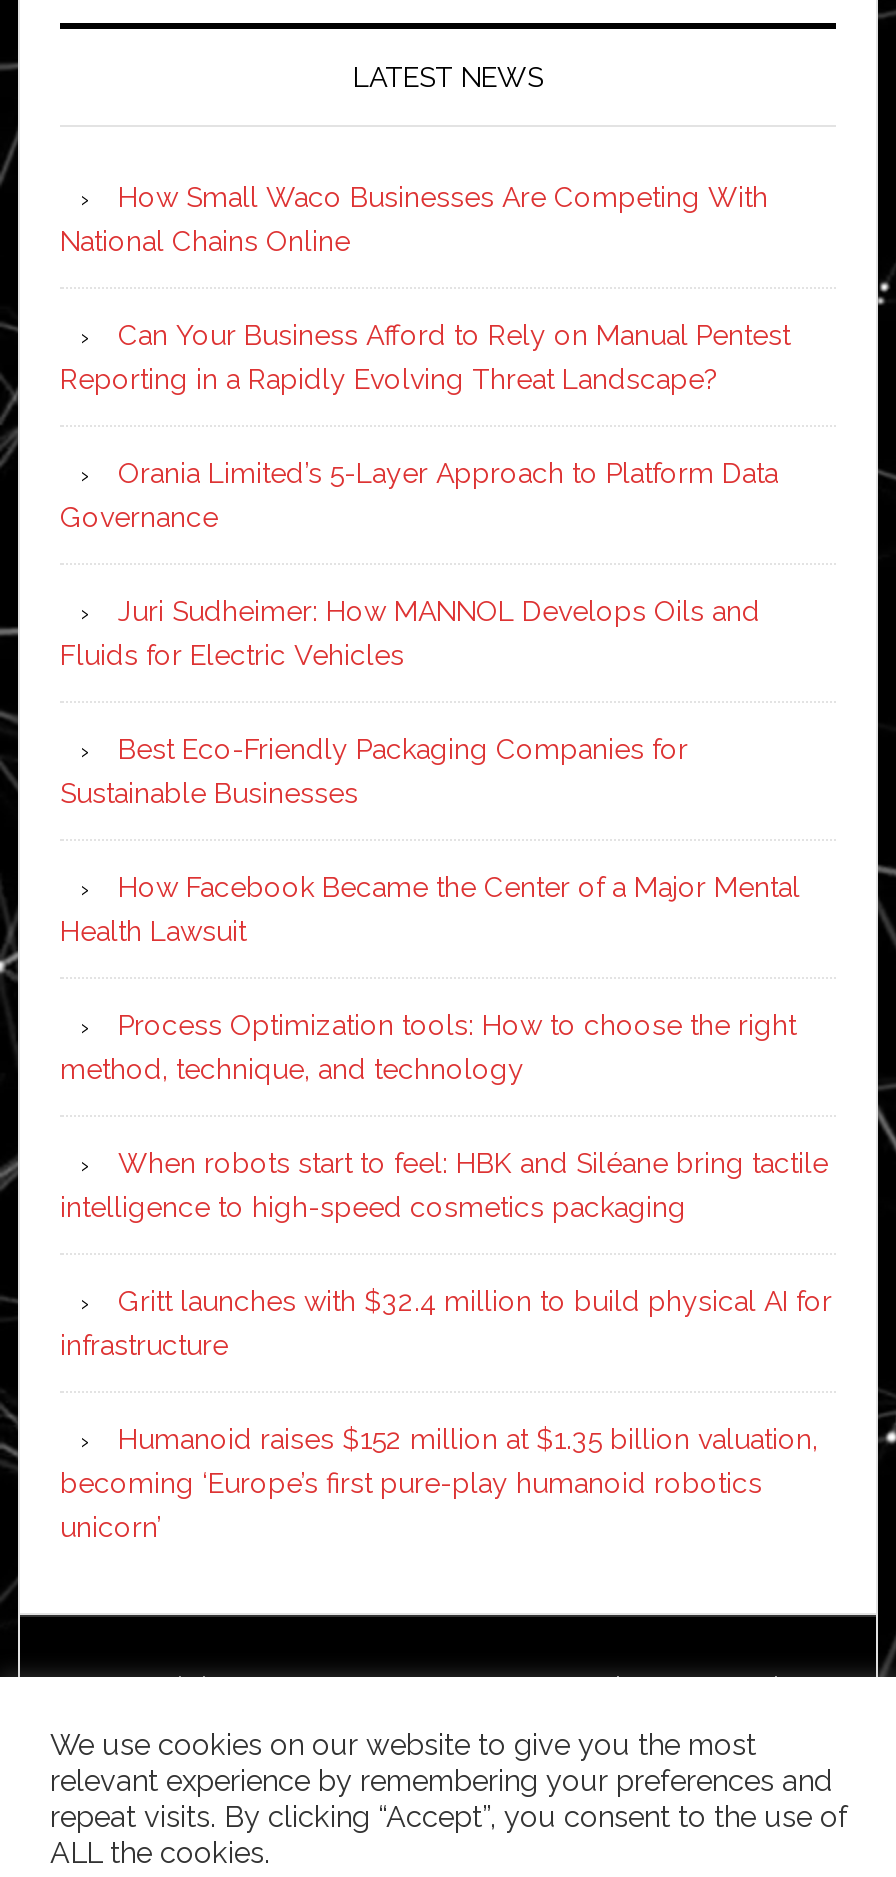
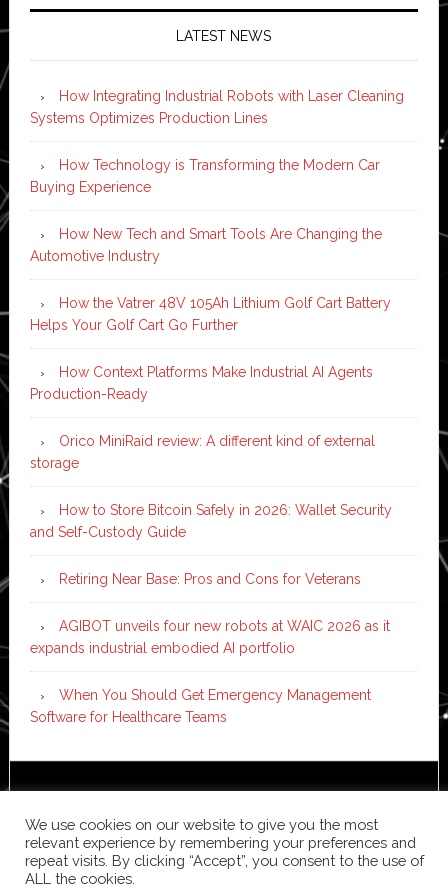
- How Small Waco Businesses Are Competing With
- National Chains Online
+ How Integrating Industrial Robots with Laser Cleaning
+ Systems Optimizes Production Lines

- Can Your Business Afford to Rely on Manual Pentest
- Reporting in a Rapidly Evolving Threat Landscape?
+ How Technology is Transforming the Modern Car
+ Buying Experience

- Orania Limited’s 5-Layer Approach to Platform Data
- Governance
+ How New Tech and Smart Tools Are Changing the
+ Automotive Industry

- Juri Sudheimer: How MANNOL Develops Oils and
- Fluids for Electric Vehicles
+ How the Vatrer 48V 105Ah Lithium Golf Cart Battery
+ Helps Your Golf Cart Go Further

- Best Eco-Friendly Packaging Companies for
- Sustainable Businesses
+ How Context Platforms Make Industrial AI Agents
+ Production-Ready

- How Facebook Became the Center of a Major Mental
- Health Lawsuit
+ Orico MiniRaid review: A different kind of external
+ storage

- Process Optimization tools: How to choose the right
- method, technique, and technology
+ How to Store Bitcoin Safely in 2026: Wallet Security
+ and Self-Custody Guide

- When robots start to feel: HBK and Siléane bring tactile
- intelligence to high-speed cosmetics packaging
+ Retiring Near Base: Pros and Cons for Veterans

- Gritt launches with $32.4 million to build physical AI for
- infrastructure
+ AGIBOT unveils four new robots at WAIC 2026 as it
+ expands industrial embodied AI portfolio

- Humanoid raises $152 million at $1.35 billion valuation,
- becoming ‘Europe’s first pure-play humanoid robotics
- unicorn’
+ When You Should Get Emergency Management
+ Software for Healthcare Teams
